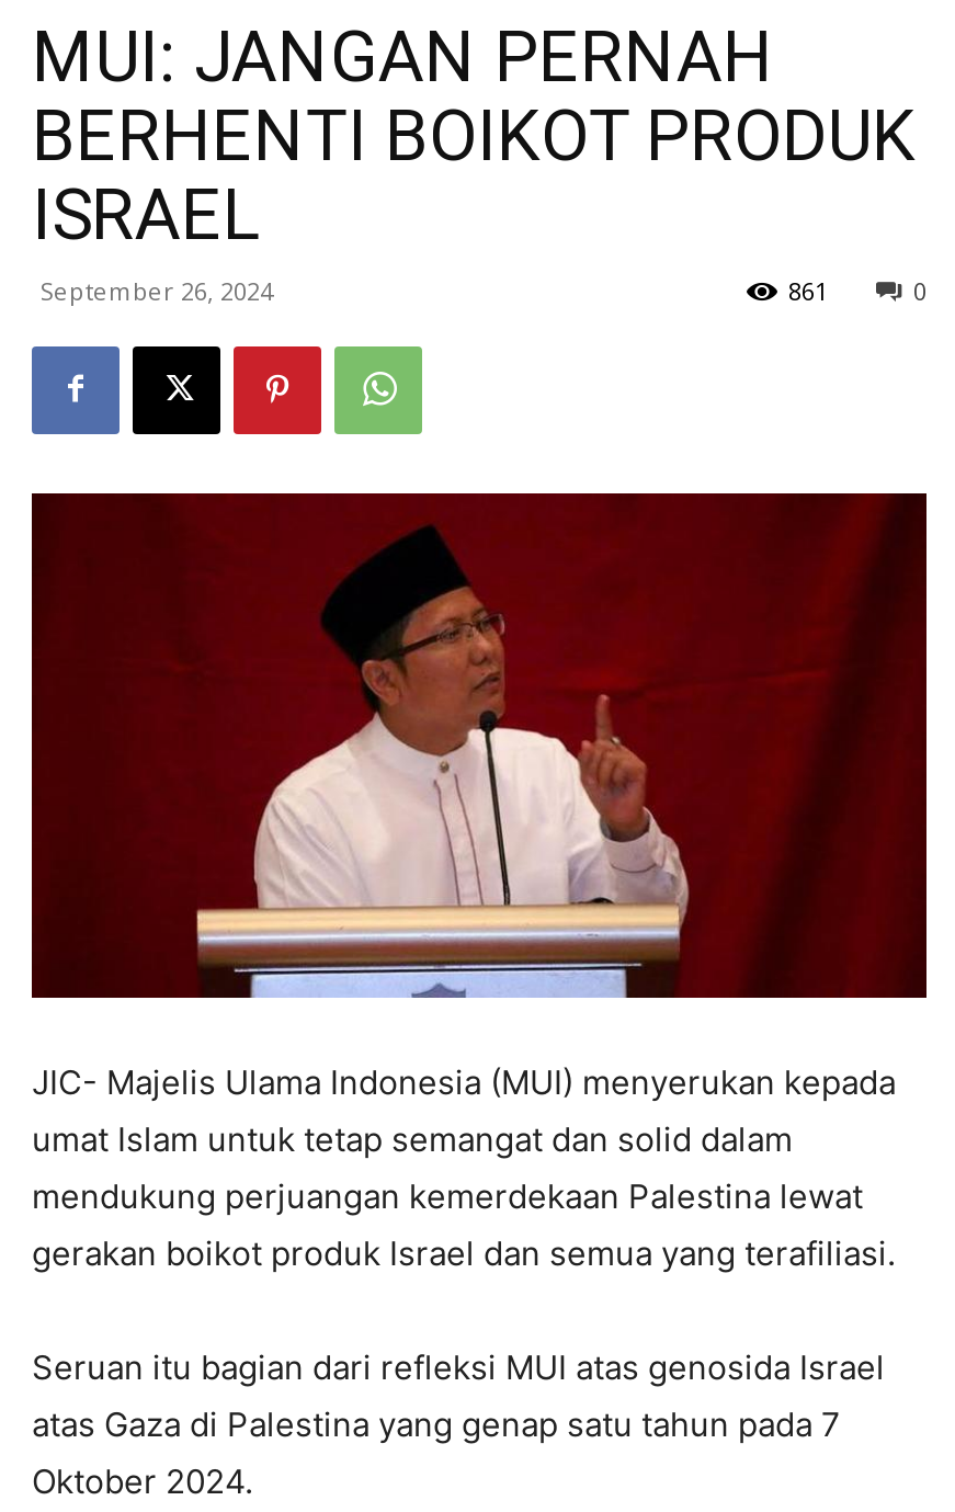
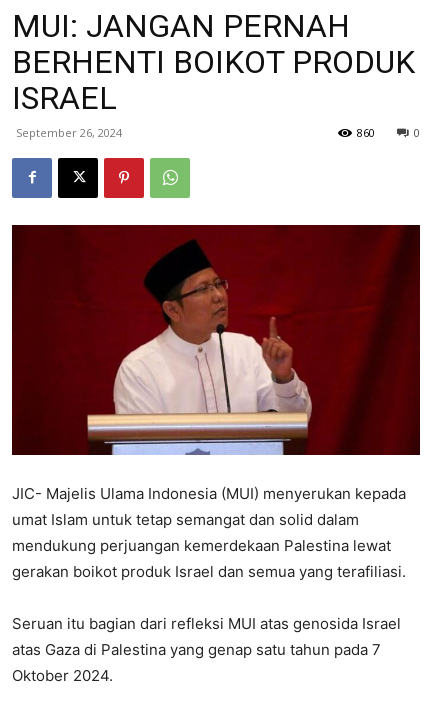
- 861
+ 860
